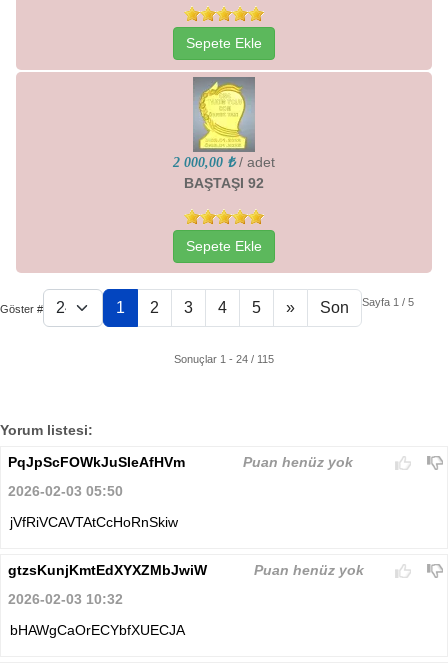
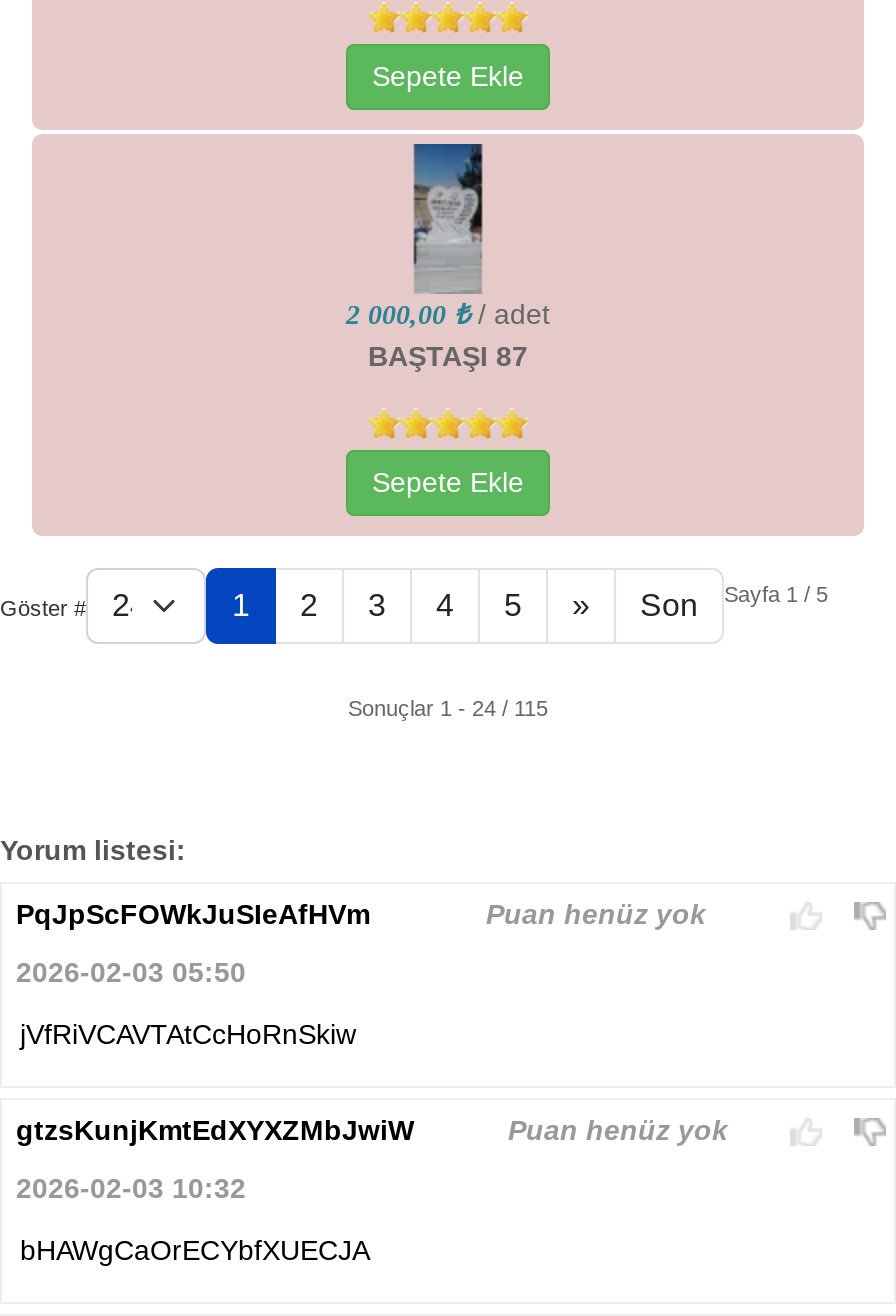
- [image]
- BAŞTAŞI 92
+ [image]
+ BAŞTAŞI 87
